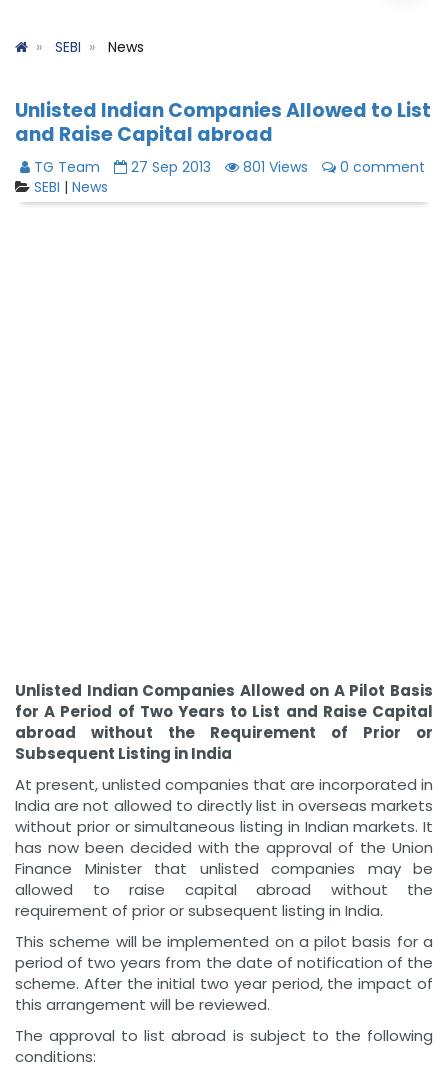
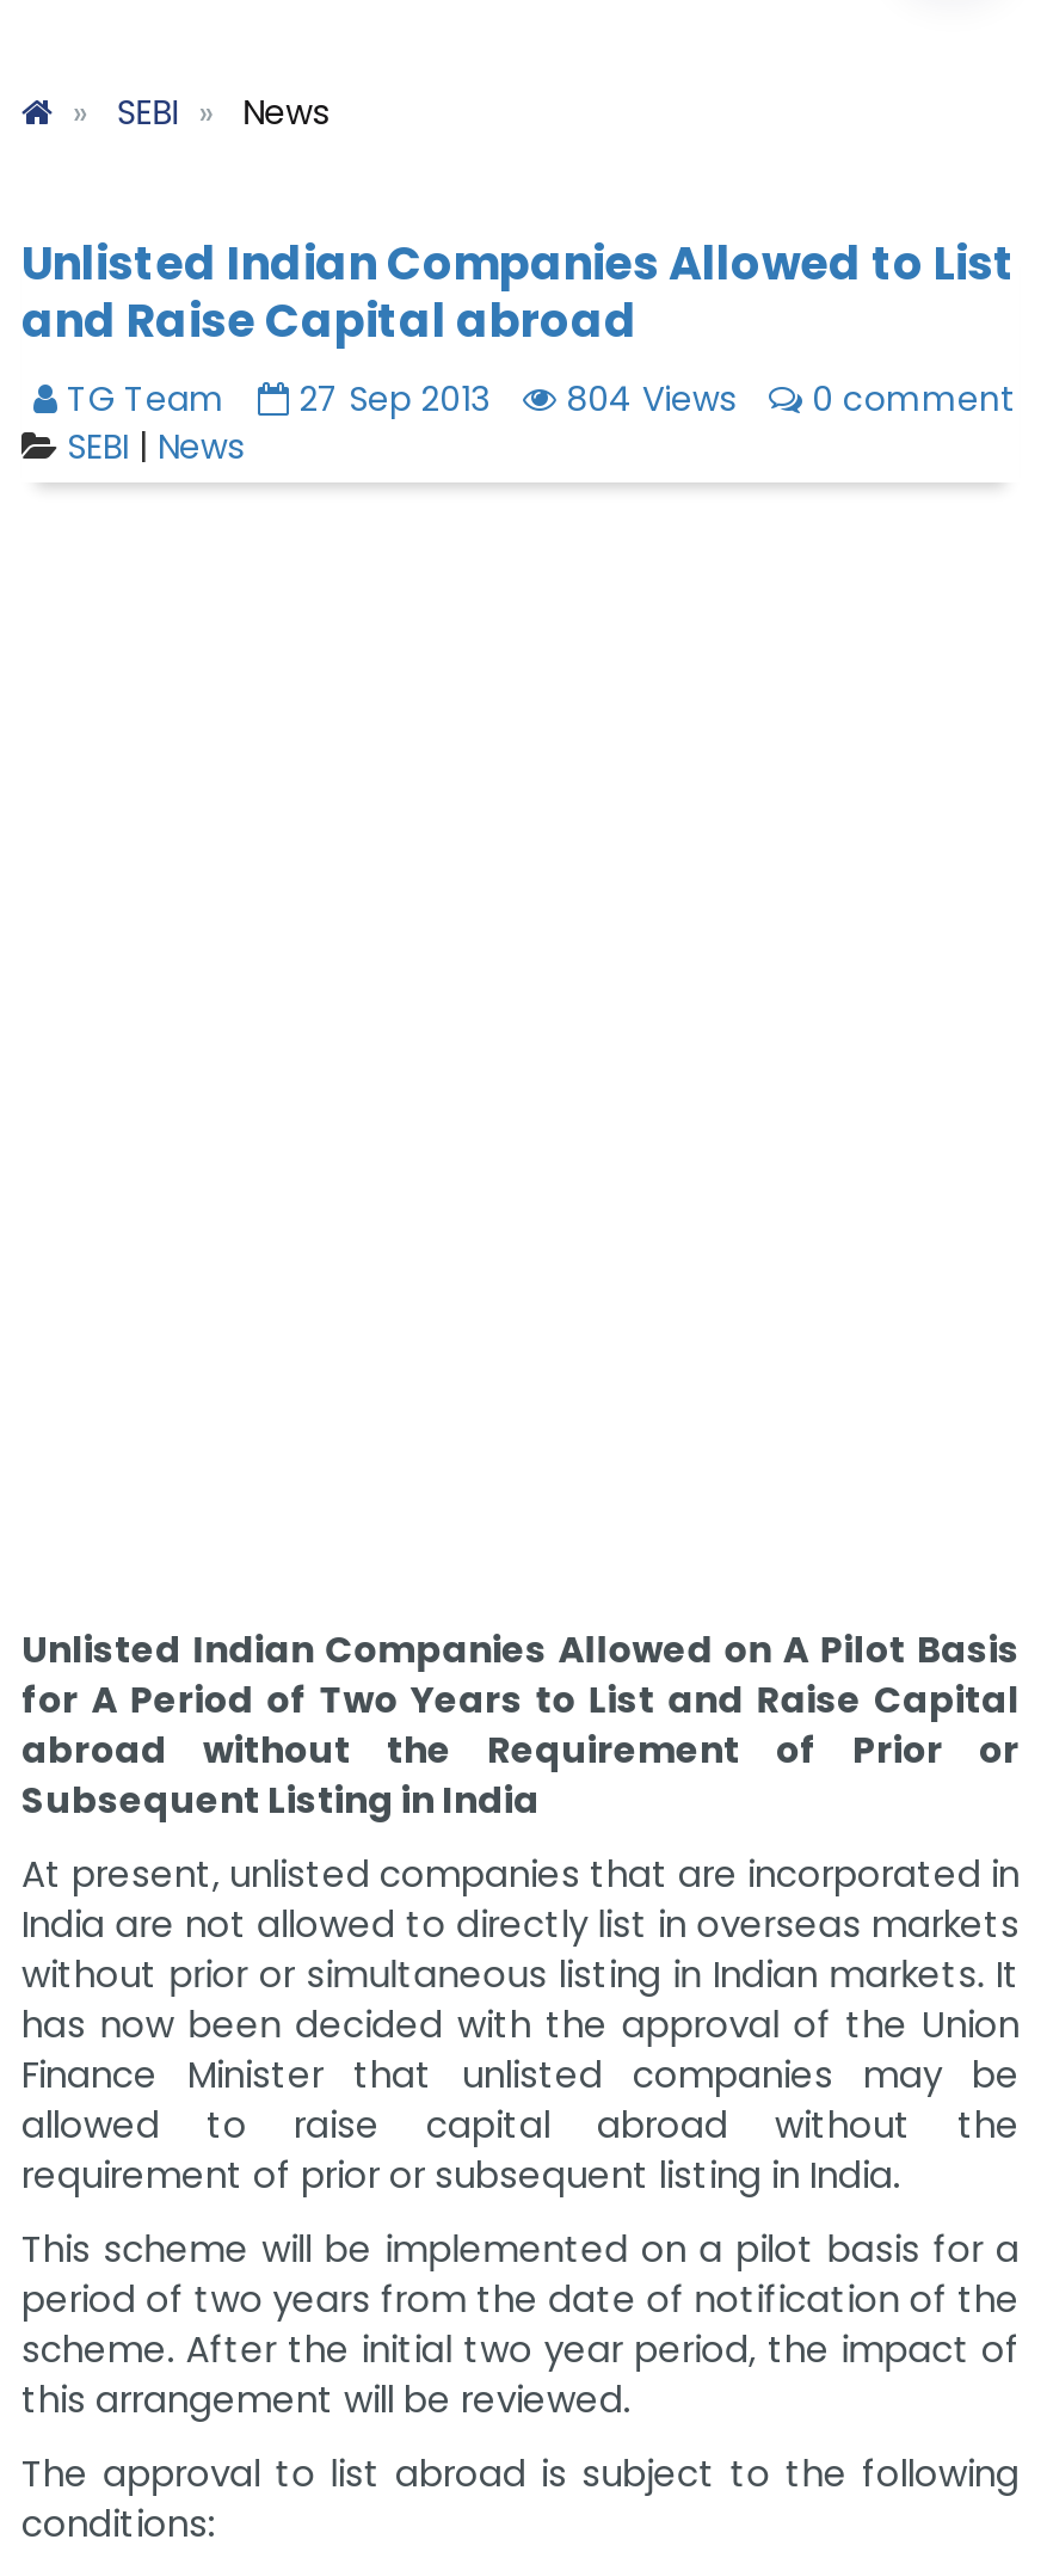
- TG Team 27 Sep 2013 801 Views 0 comment
+ TG Team 27 Sep 2013 804 Views 0 comment
